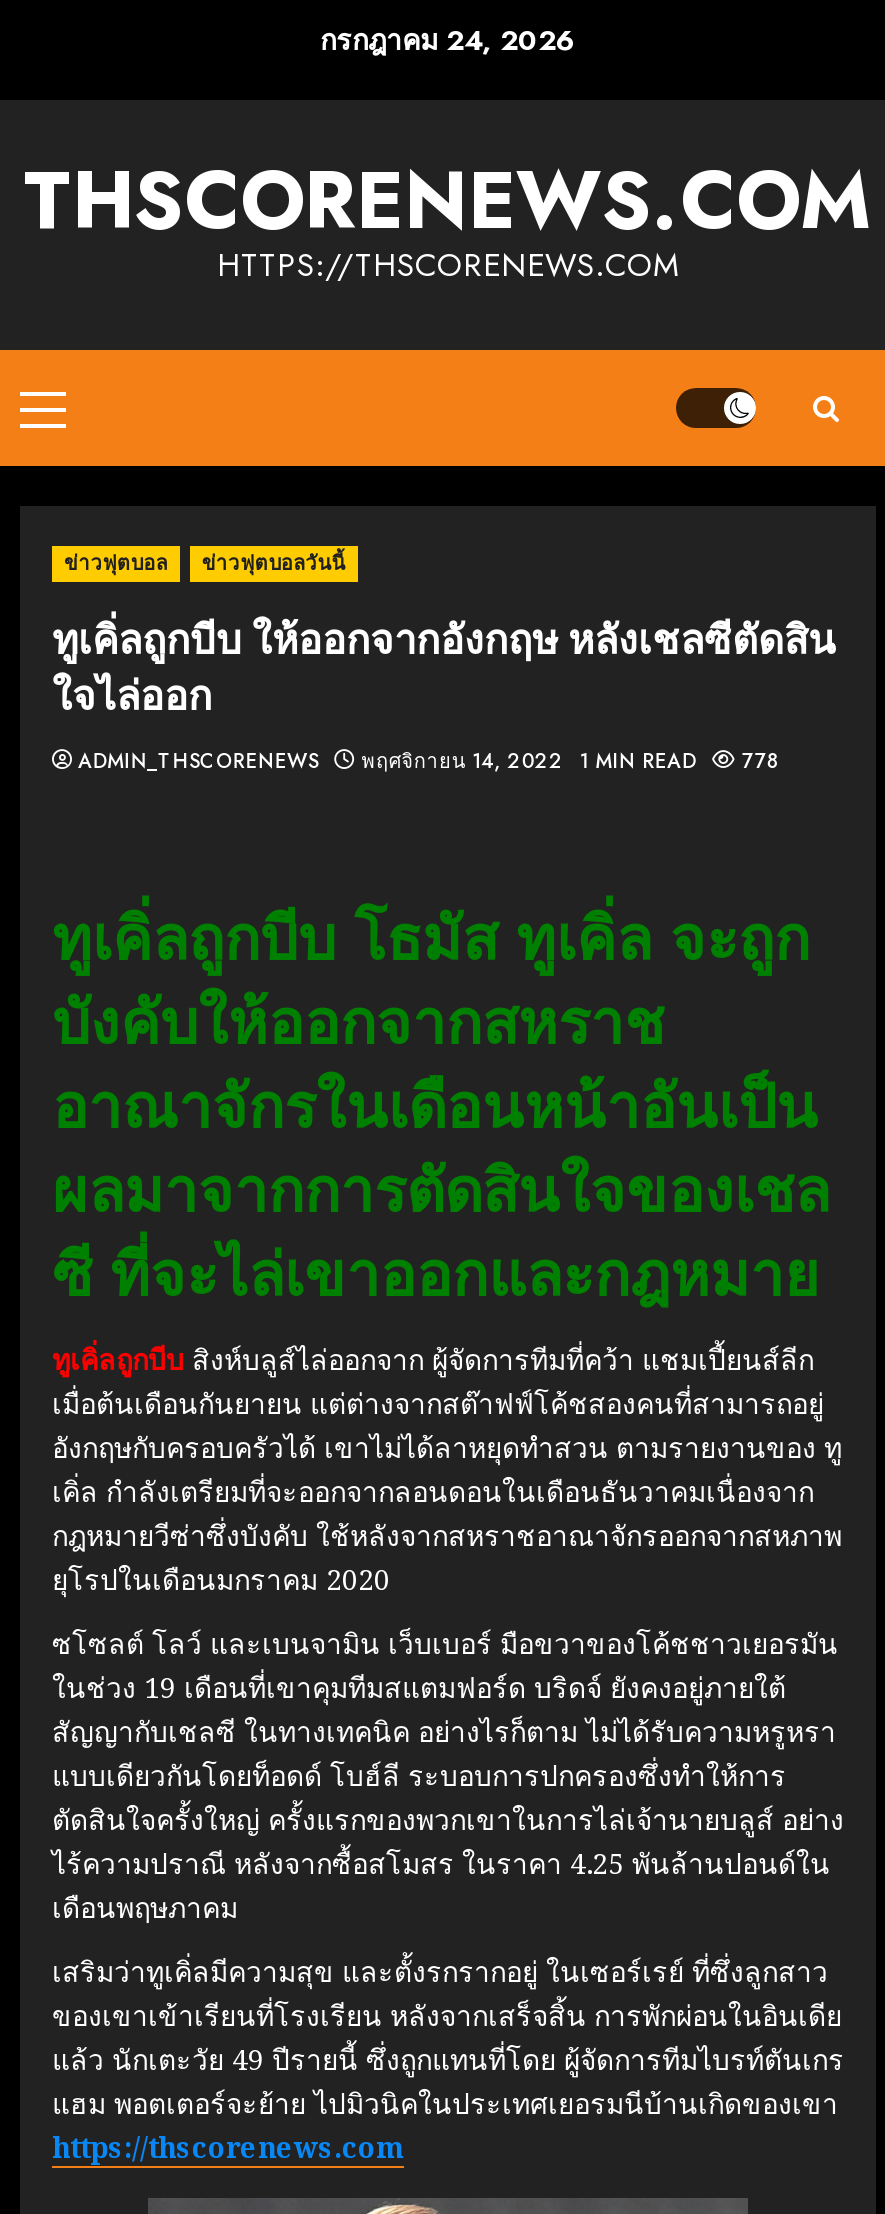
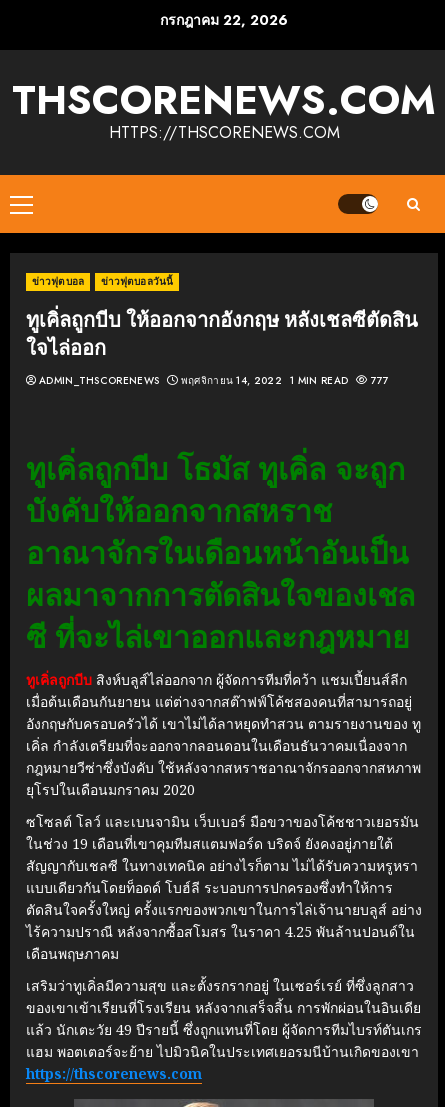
- กรกฎาคม 24, 2026
+ กรกฎาคม 22, 2026

- ADMIN_THSCORENEWS พฤศจิกายน 14, 2022 1 MIN READ 778
+ ADMIN_THSCORENEWS พฤศจิกายน 14, 2022 1 MIN READ 777
